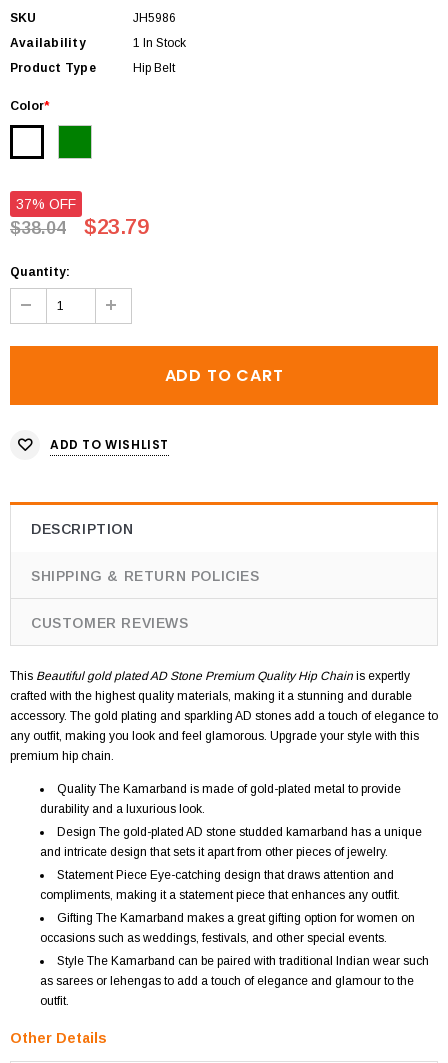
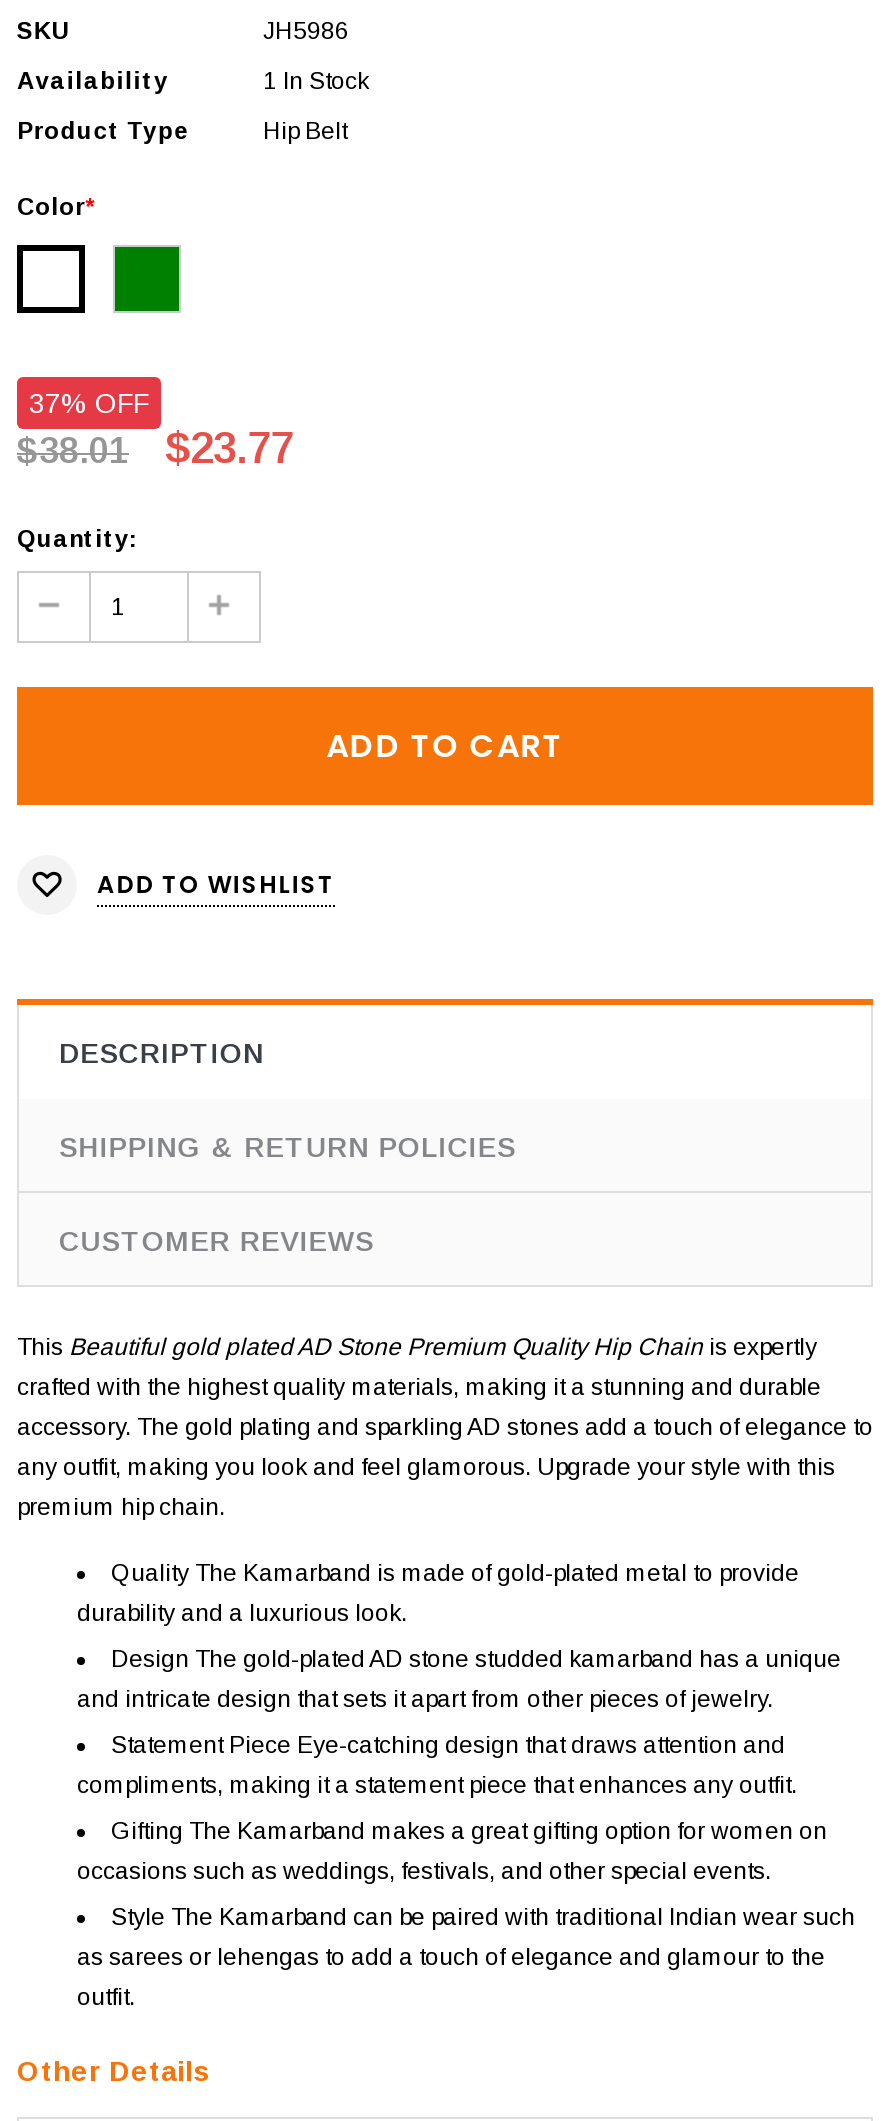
- $38.04
+ $38.01

- $23.79
+ $23.77
